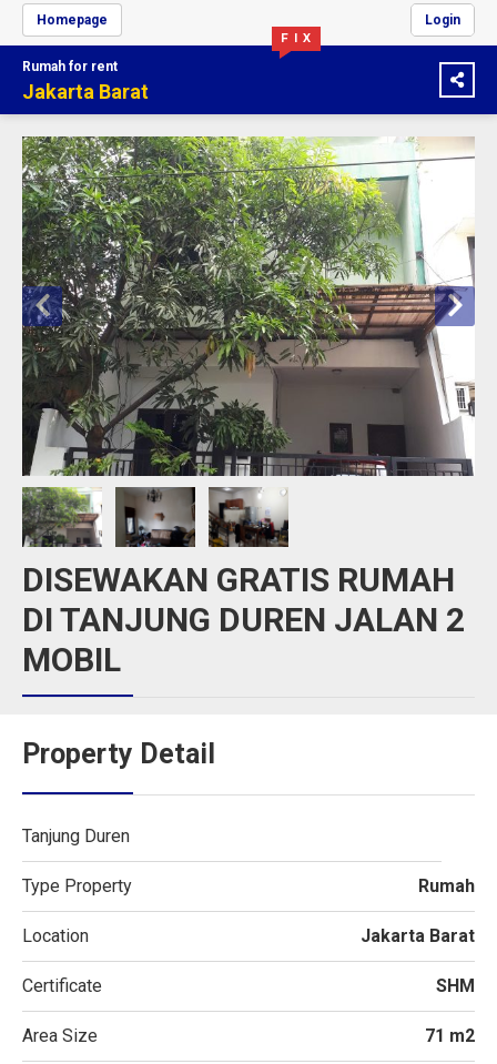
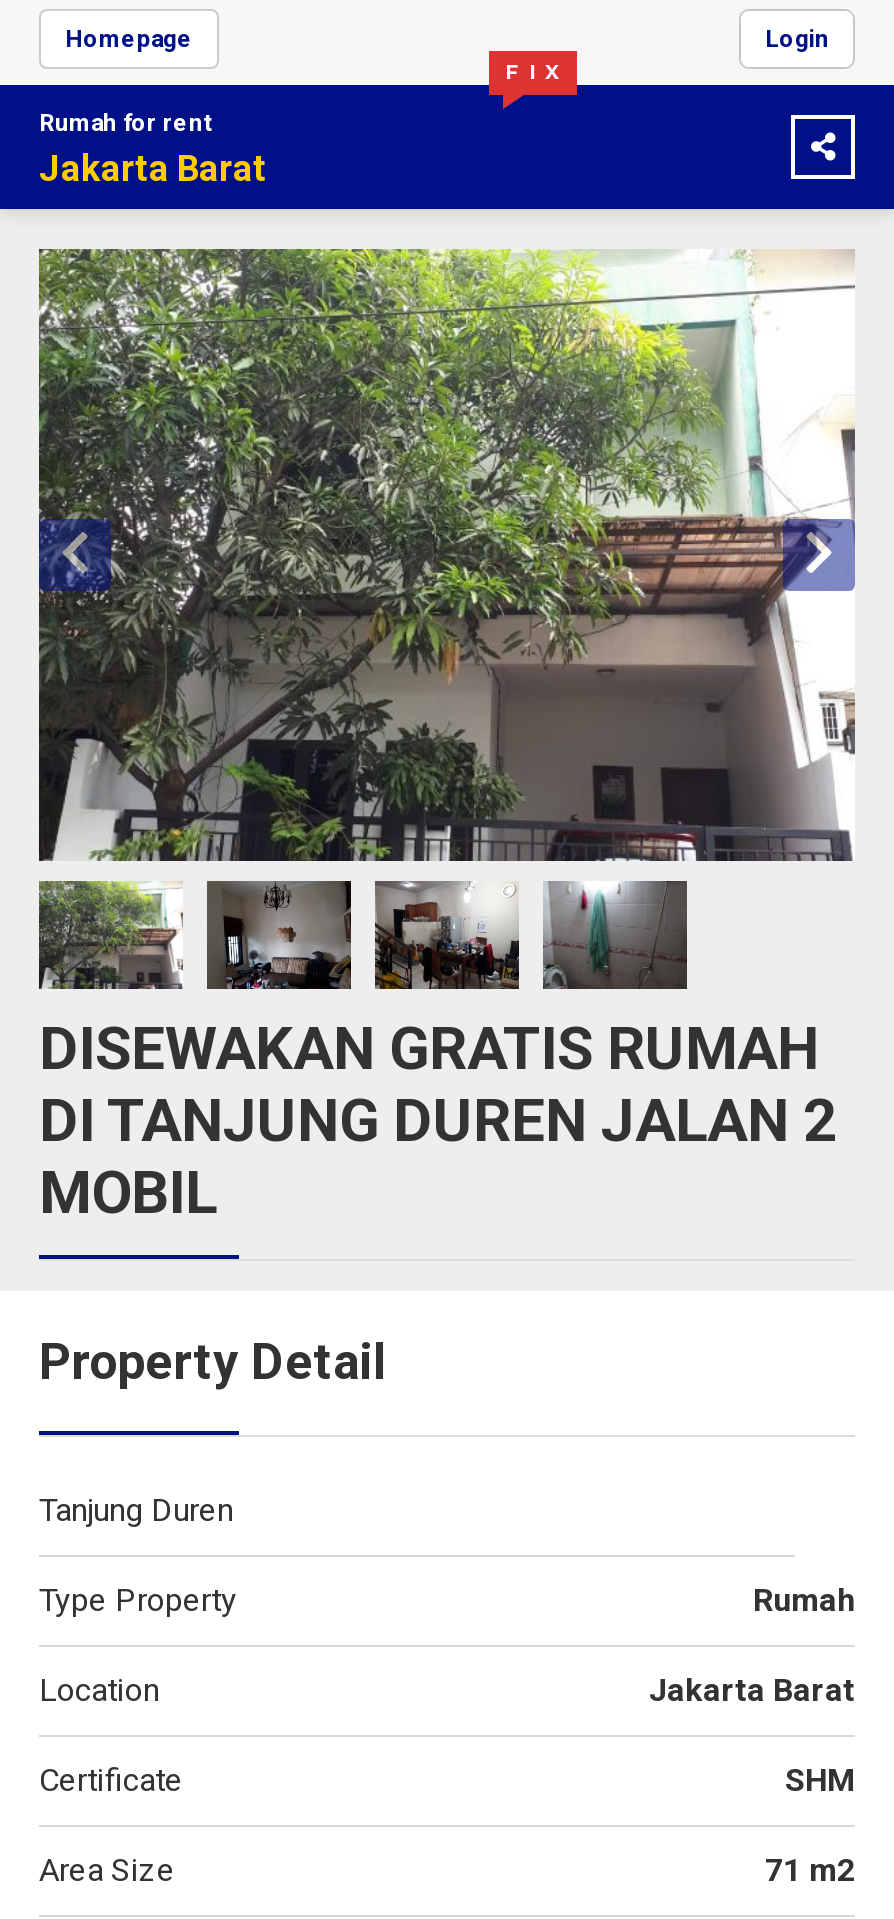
+ [image]
